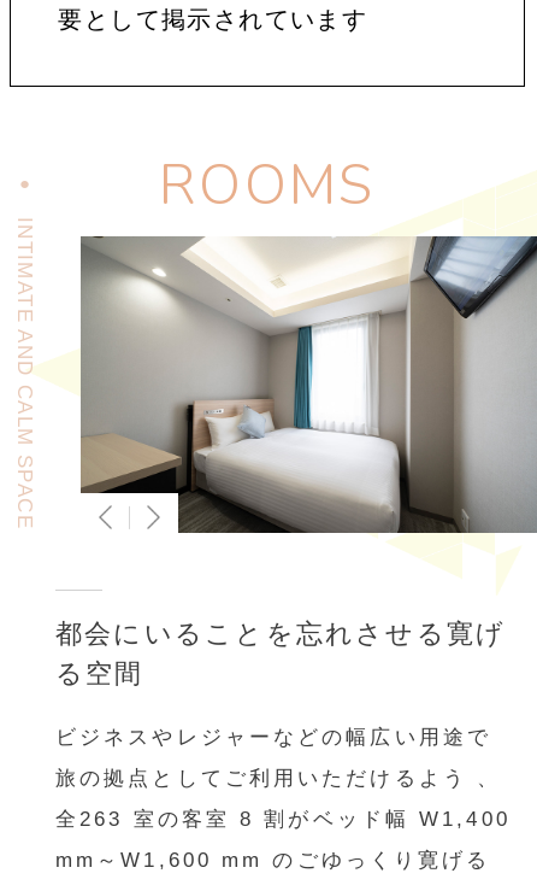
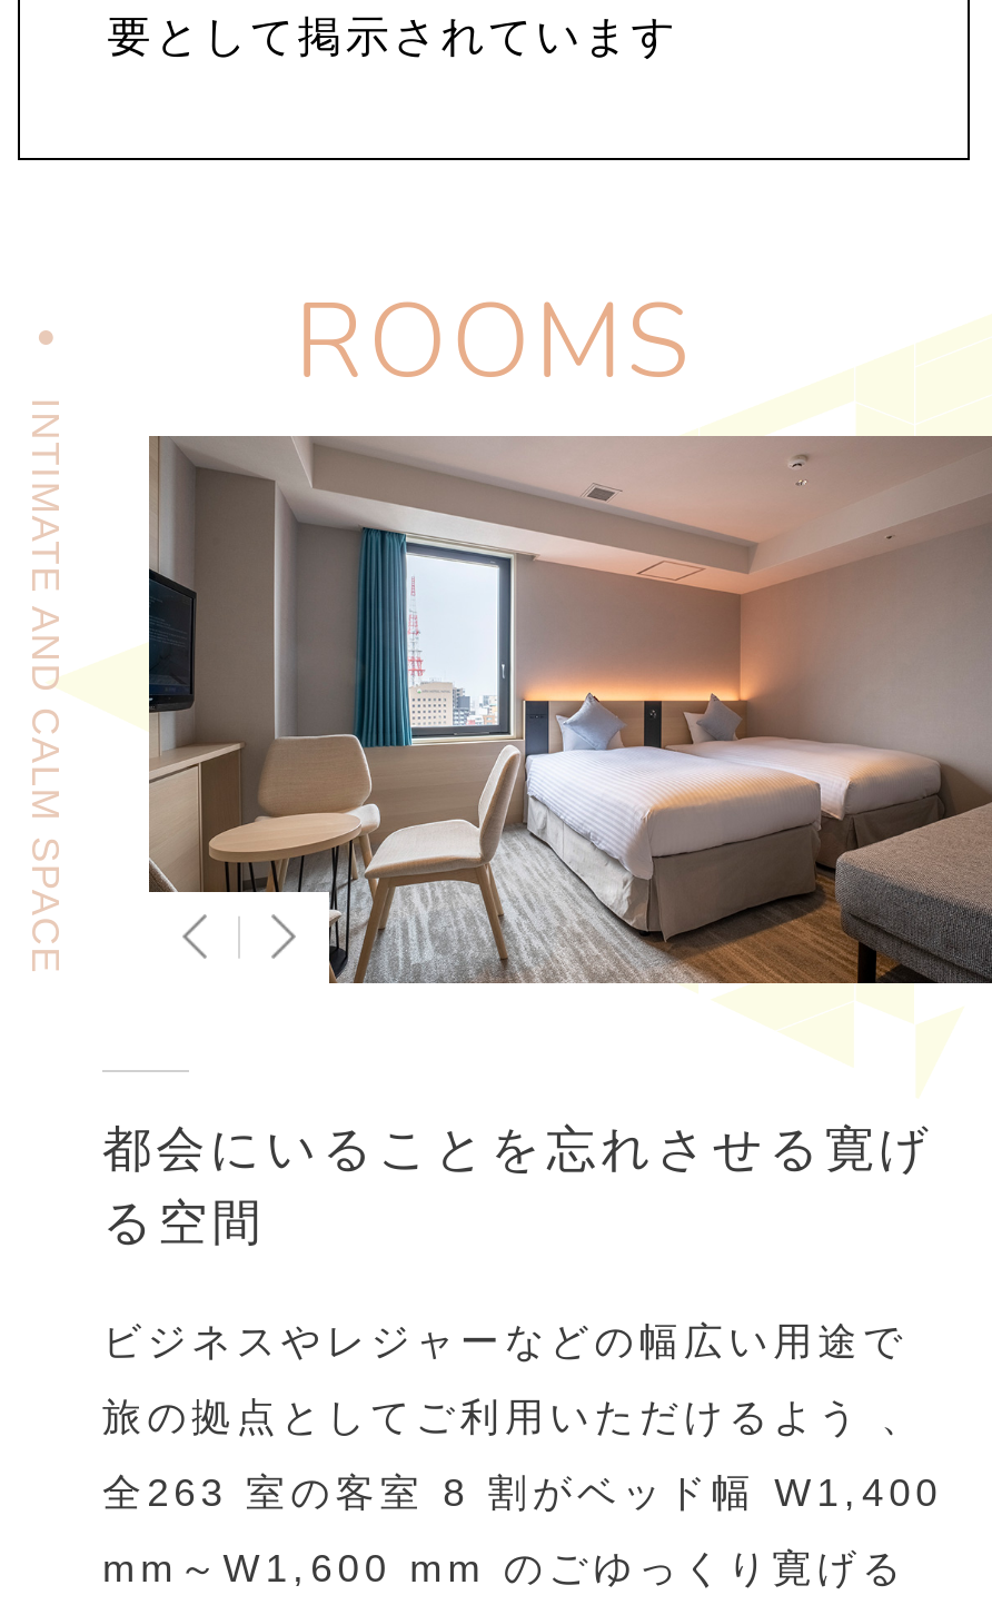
- [image]
+ [image]
